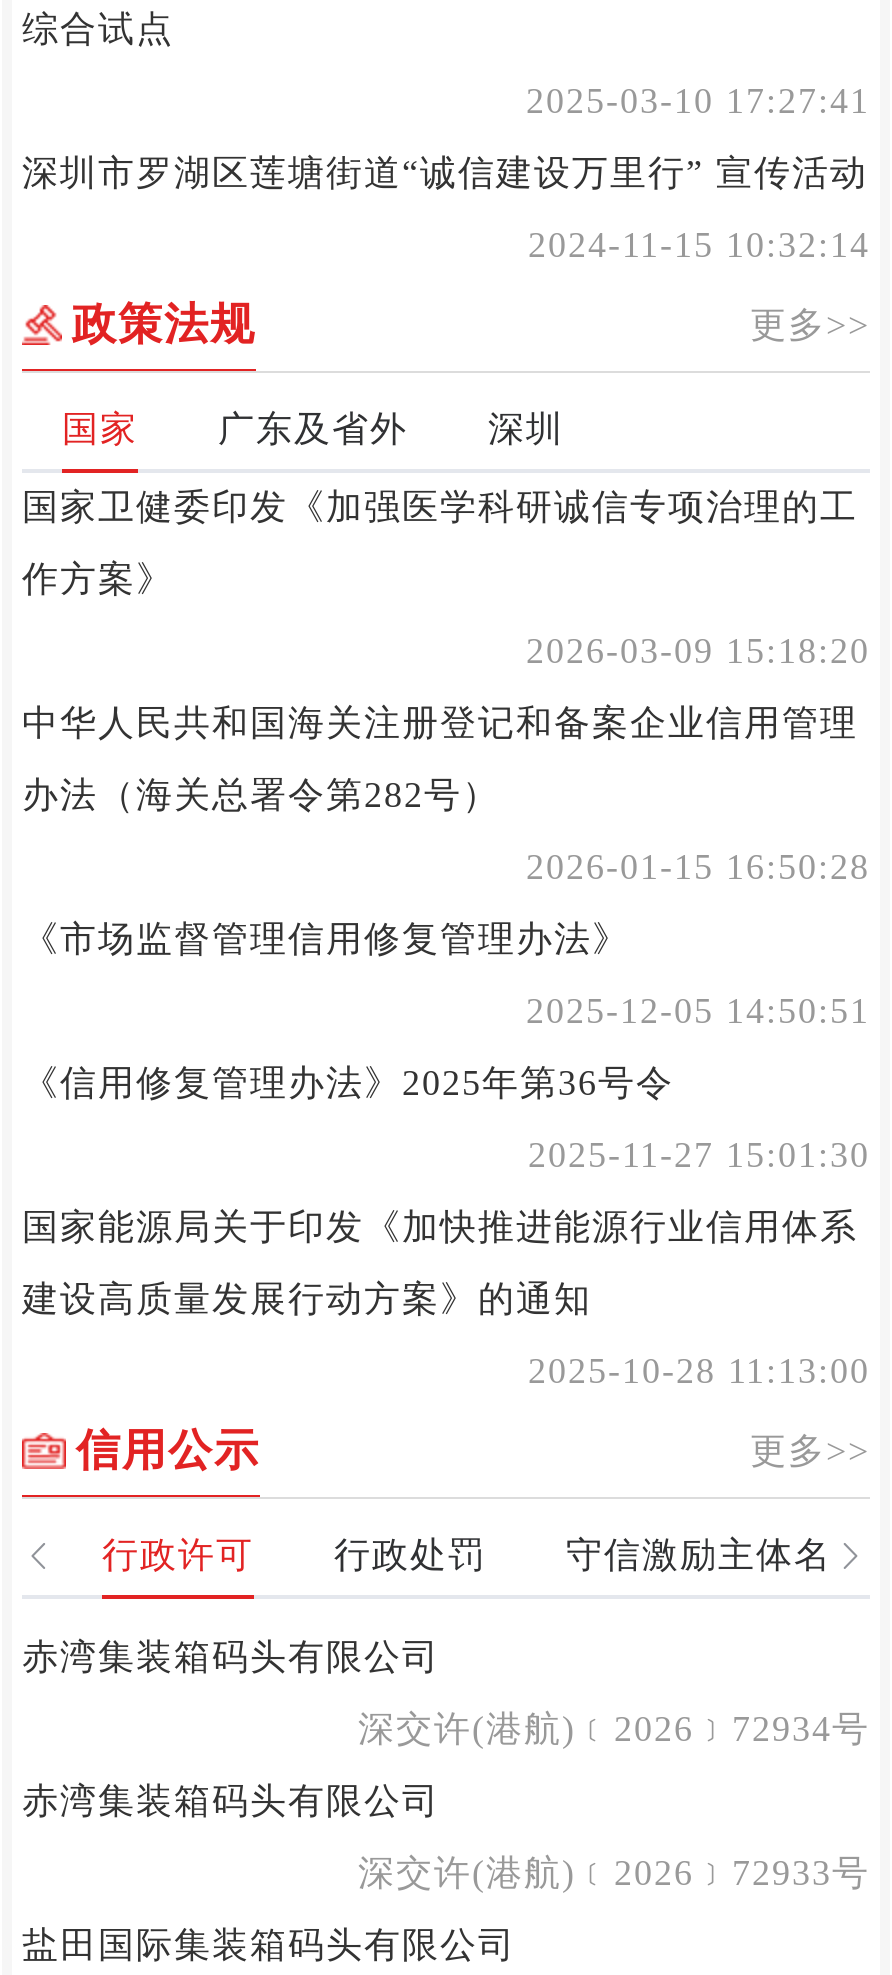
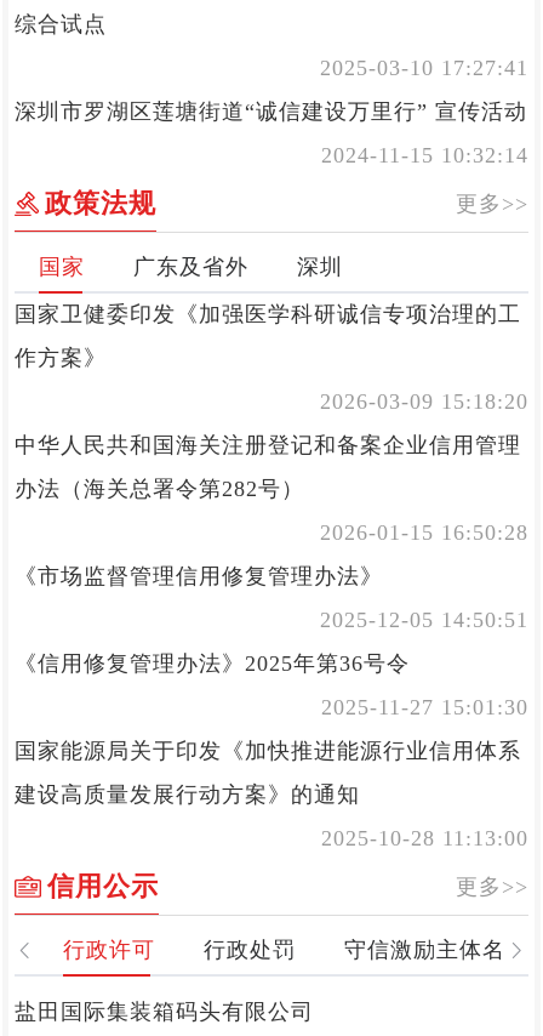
- 赤湾集装箱码头有限公司
- 深交许(港航)﹝2026﹞72934号
- 赤湾集装箱码头有限公司
- 深交许(港航)﹝2026﹞72933号
